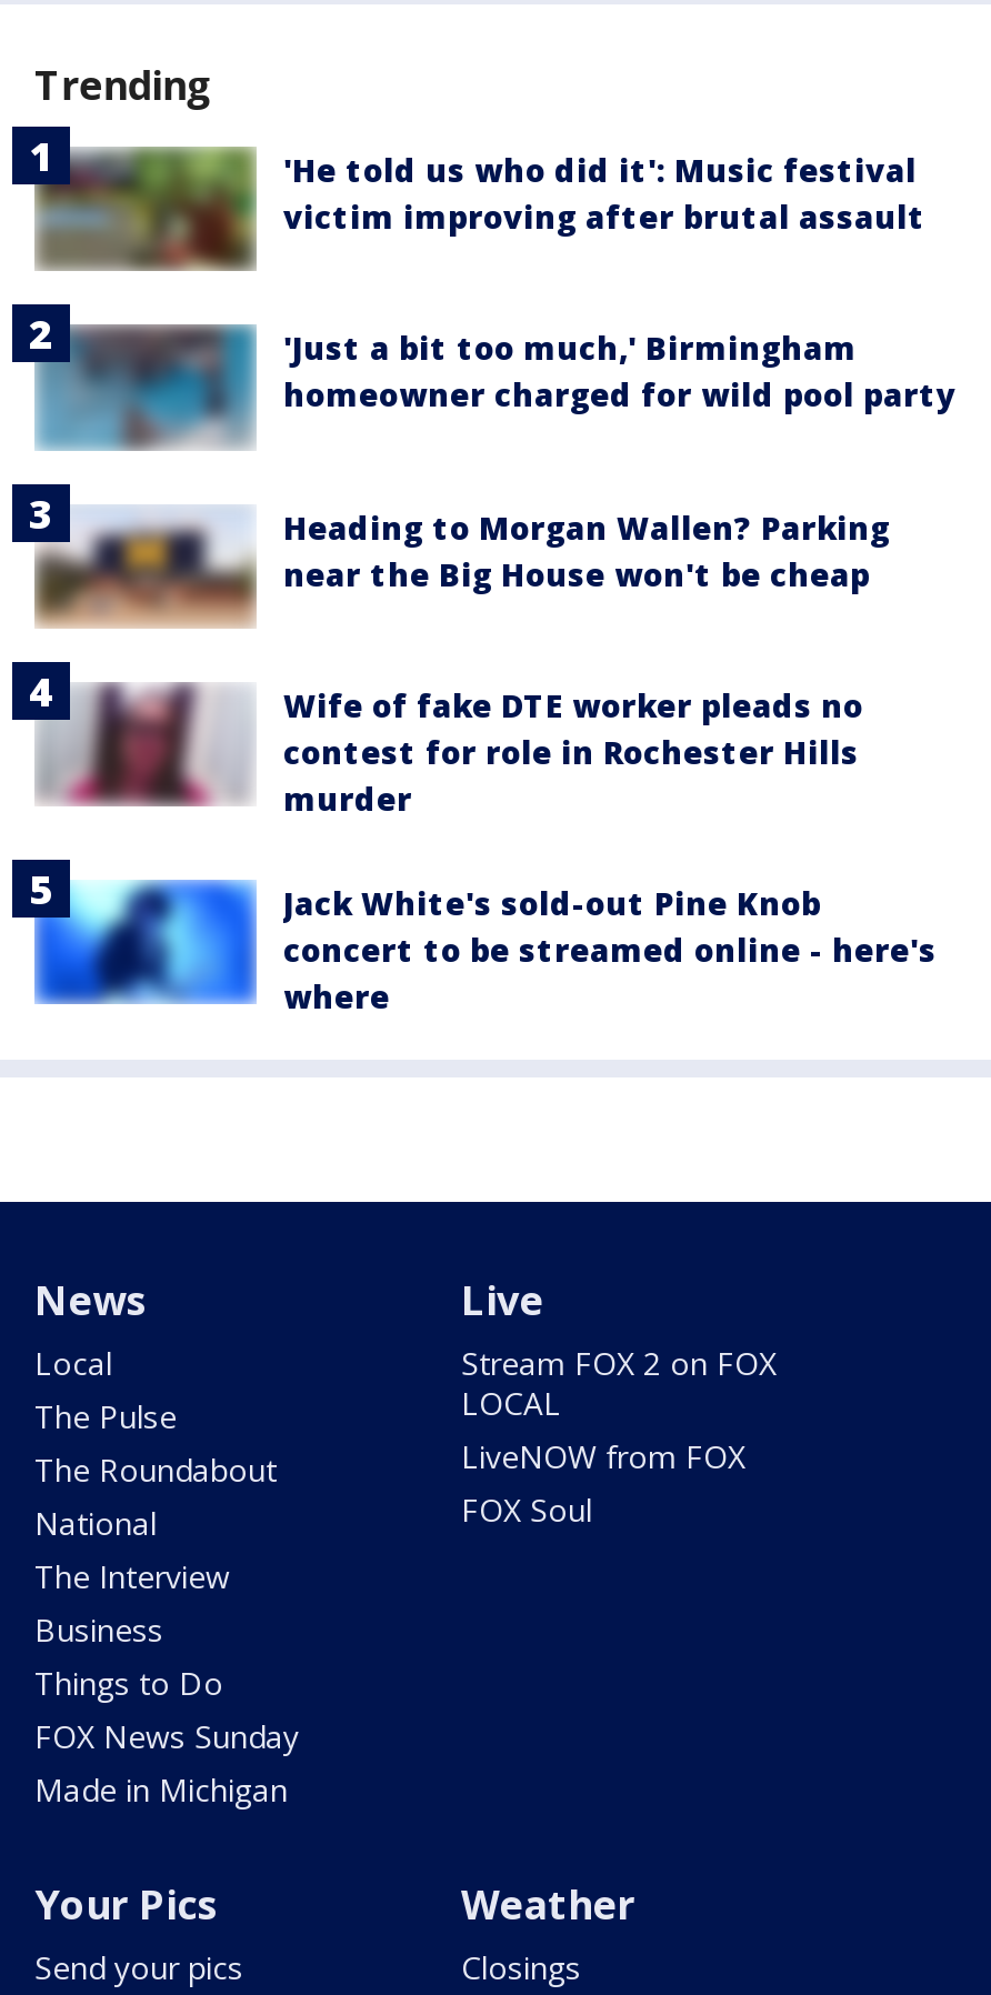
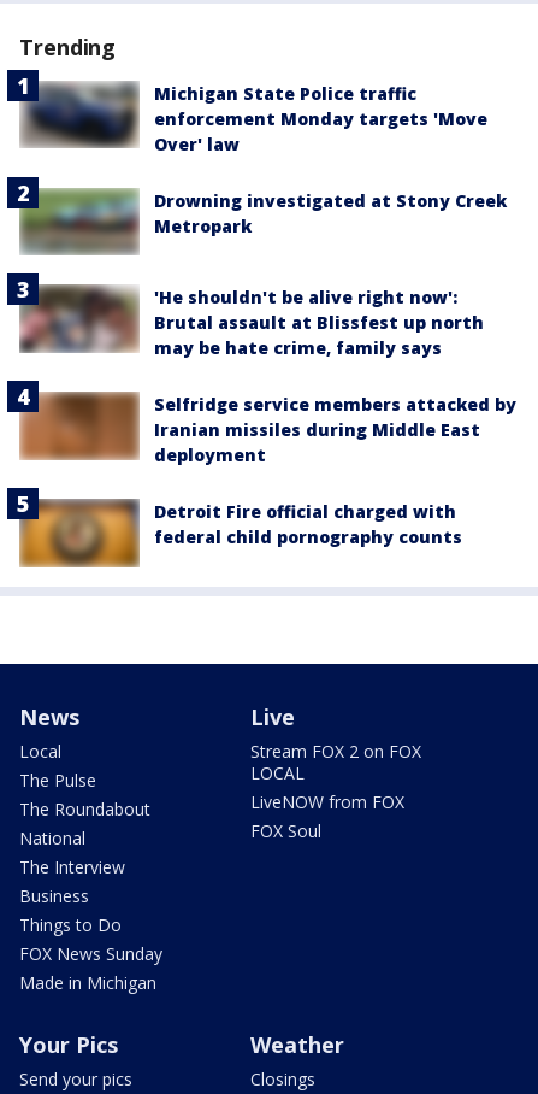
- [image]
- 'He told us who did it': Music festival
- victim improving after brutal assault
+ [image]
+ Michigan State Police traffic
+ enforcement Monday targets 'Move
+ Over' law

- [image]
- 'Just a bit too much,' Birmingham
- homeowner charged for wild pool party
+ [image]
+ Drowning investigated at Stony Creek
+ Metropark

- [image]
- Heading to Morgan Wallen? Parking
- near the Big House won't be cheap
+ [image]
+ 'He shouldn't be alive right now':
+ Brutal assault at Blissfest up north
+ may be hate crime, family says

- [image]
- Wife of fake DTE worker pleads no
- contest for role in Rochester Hills
- murder
+ [image]
+ Selfridge service members attacked by
+ Iranian missiles during Middle East
+ deployment

- [image]
- Jack White's sold-out Pine Knob
- concert to be streamed online - here's
- where
+ [image]
+ Detroit Fire official charged with
+ federal child pornography counts
